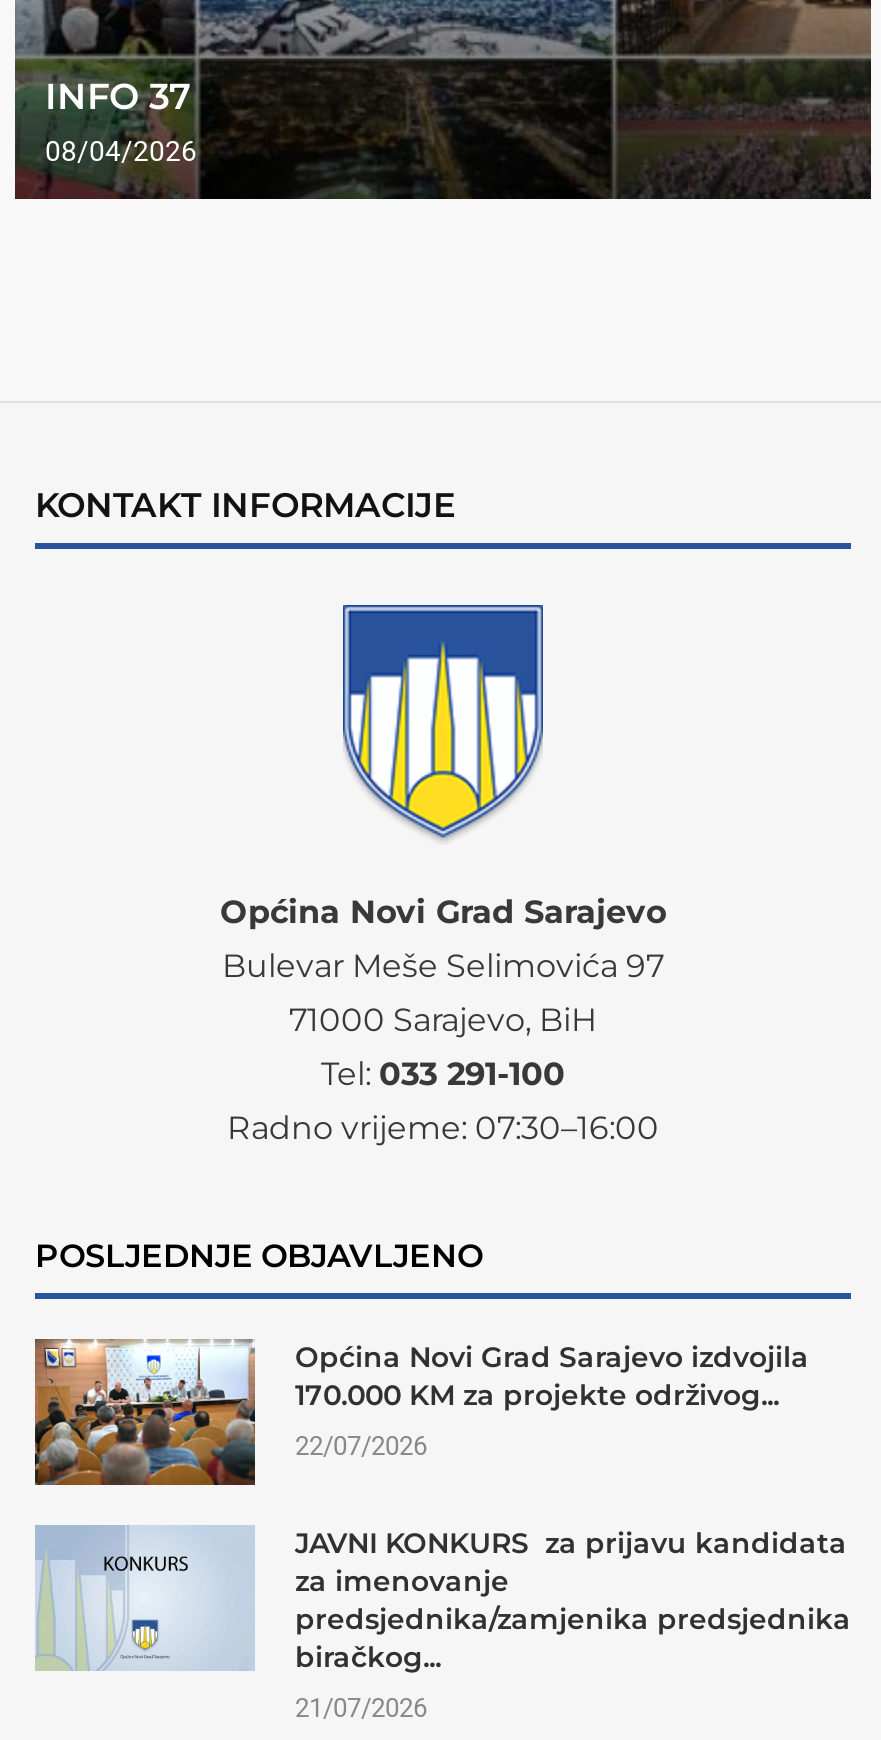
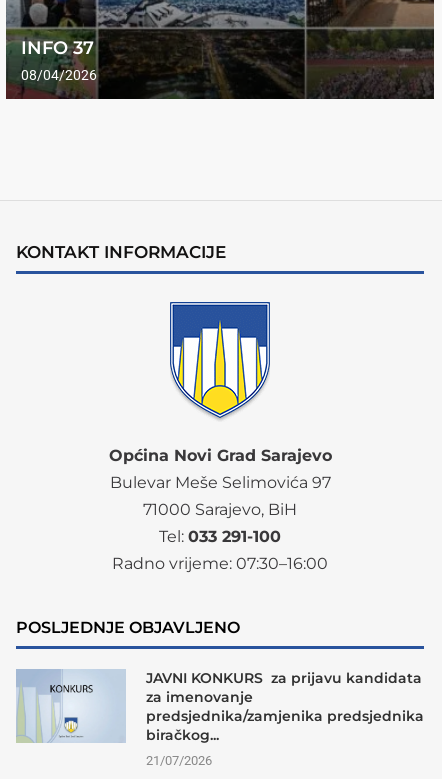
- [image]
- Općina Novi Grad Sarajevo izdvojila
- 170.000 KM za projekte održivog...
- 22/07/2026
